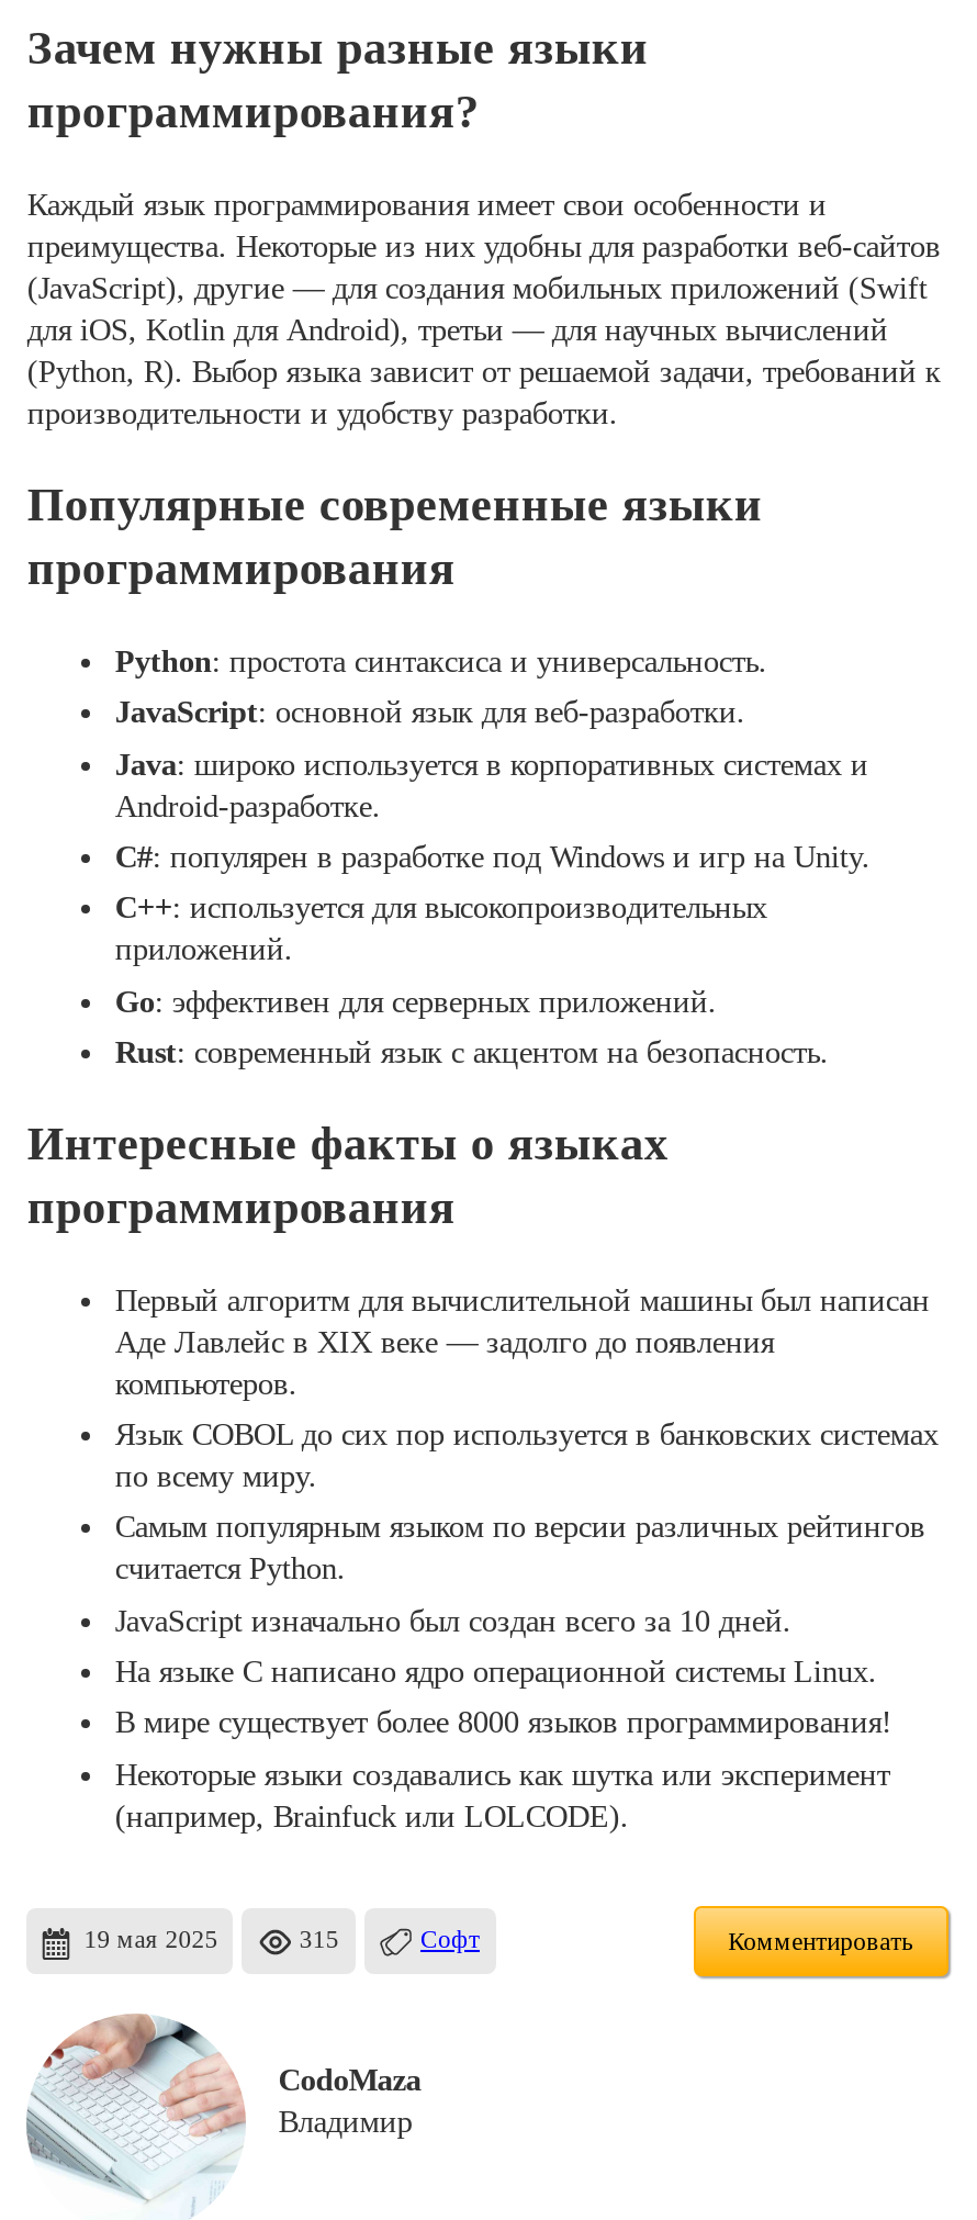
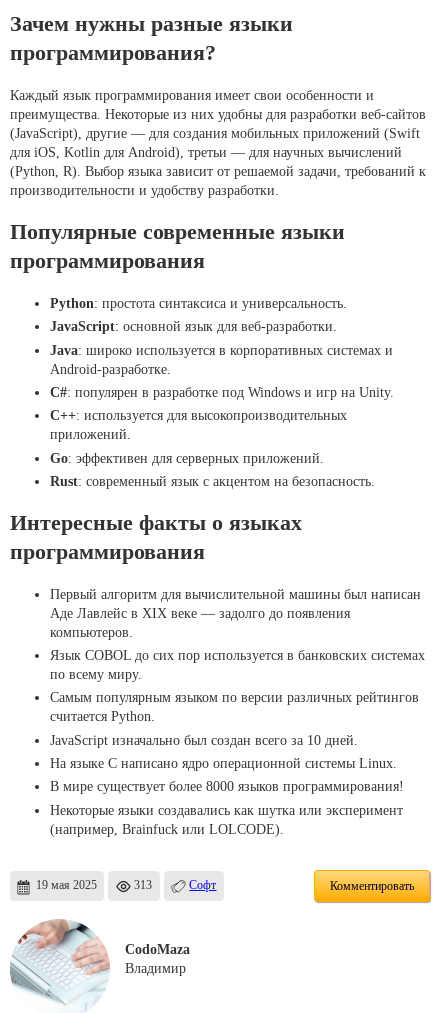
- 315
+ 313
